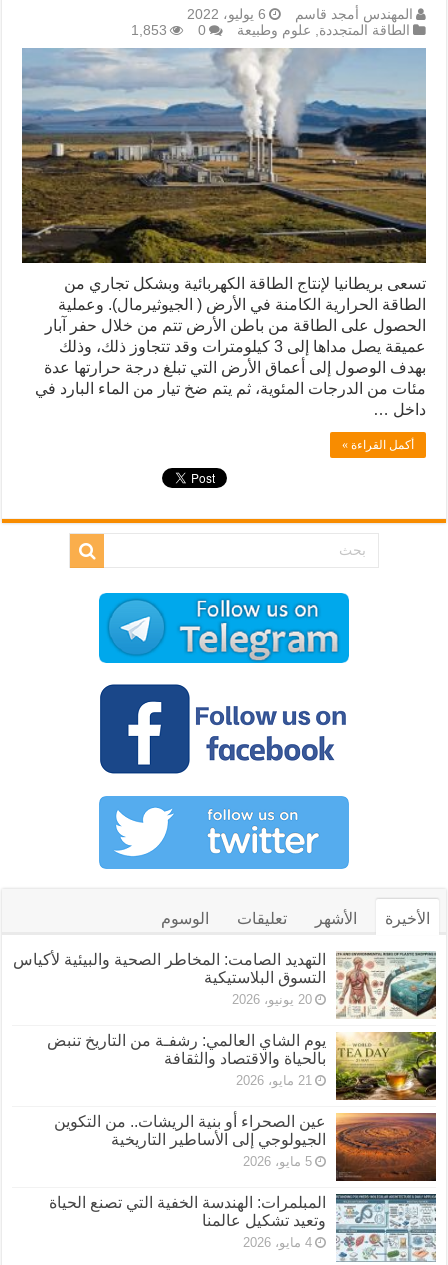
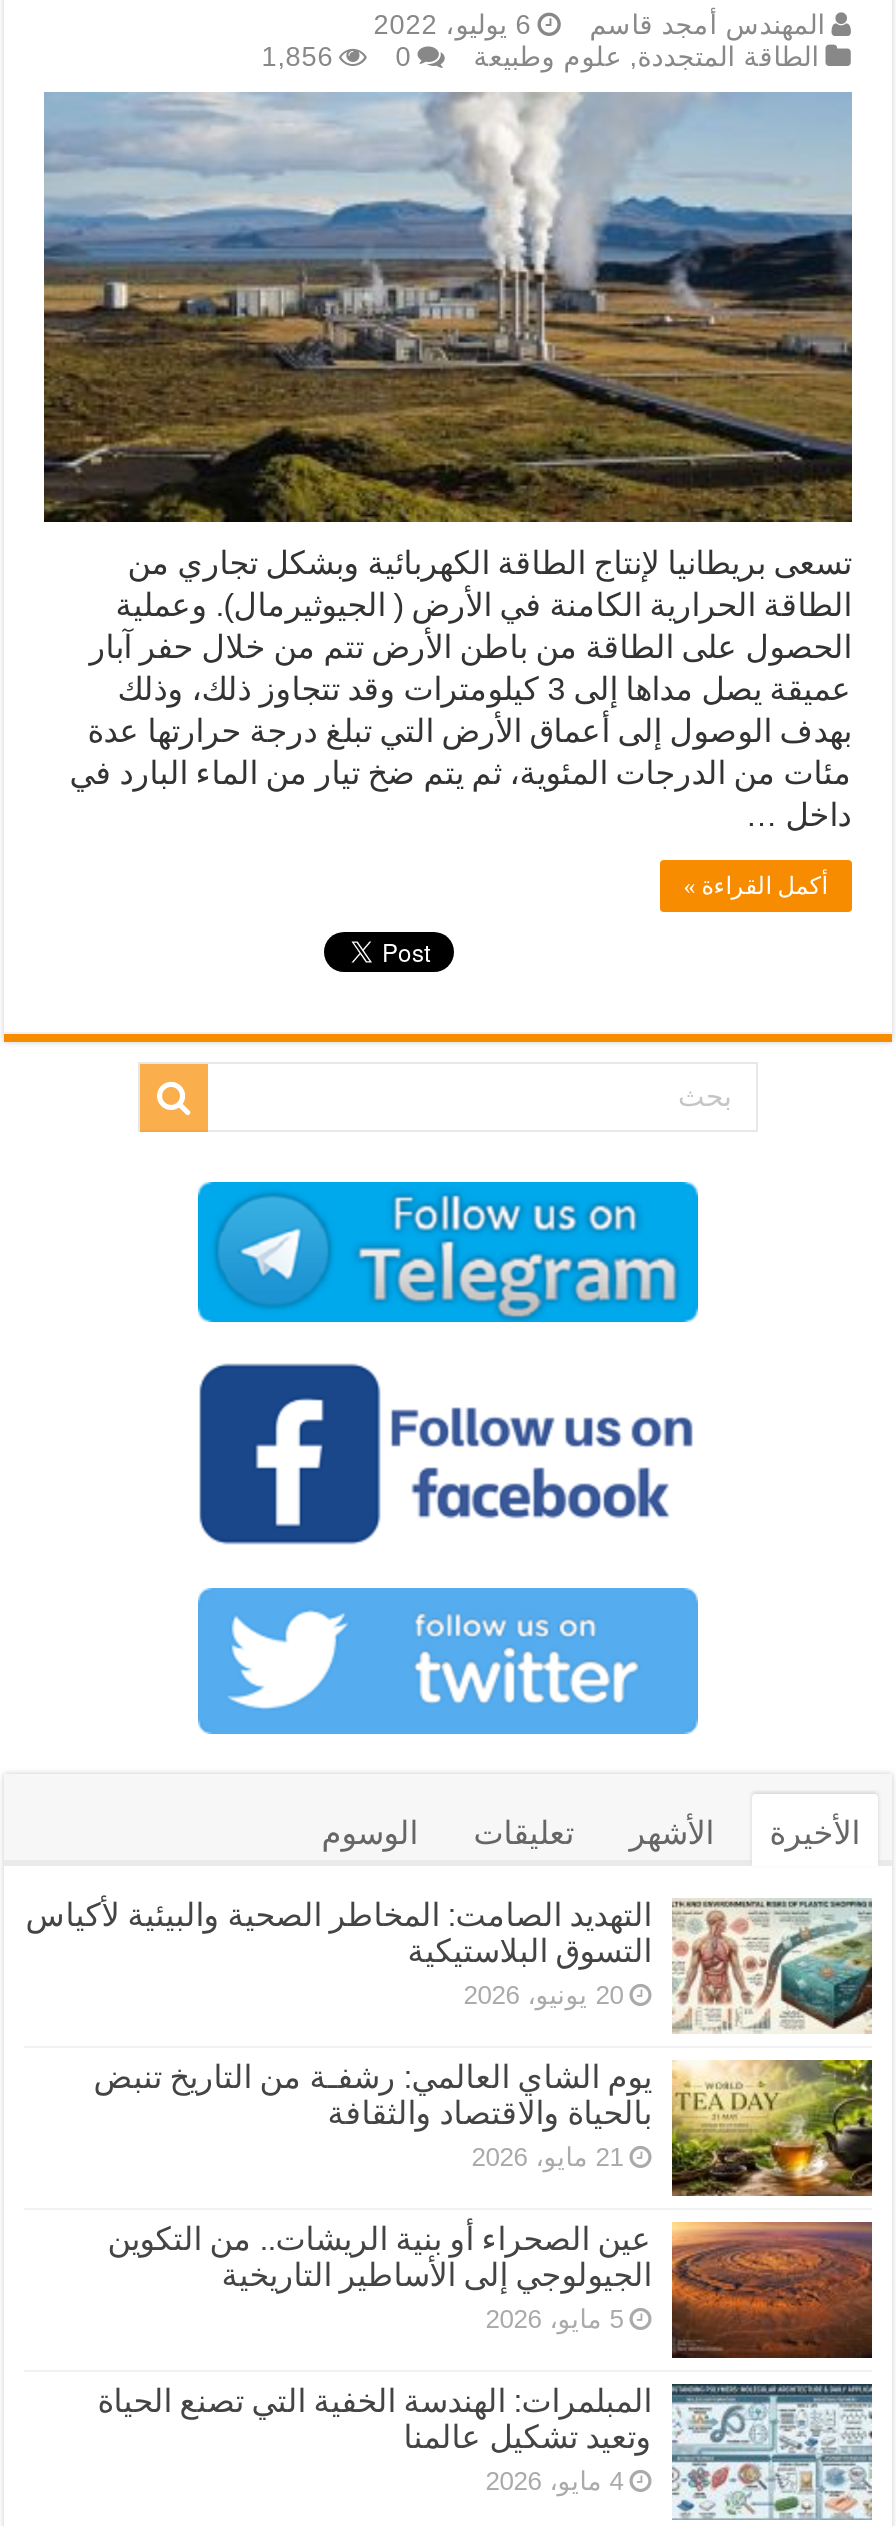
- 1,853
+ 1,856
